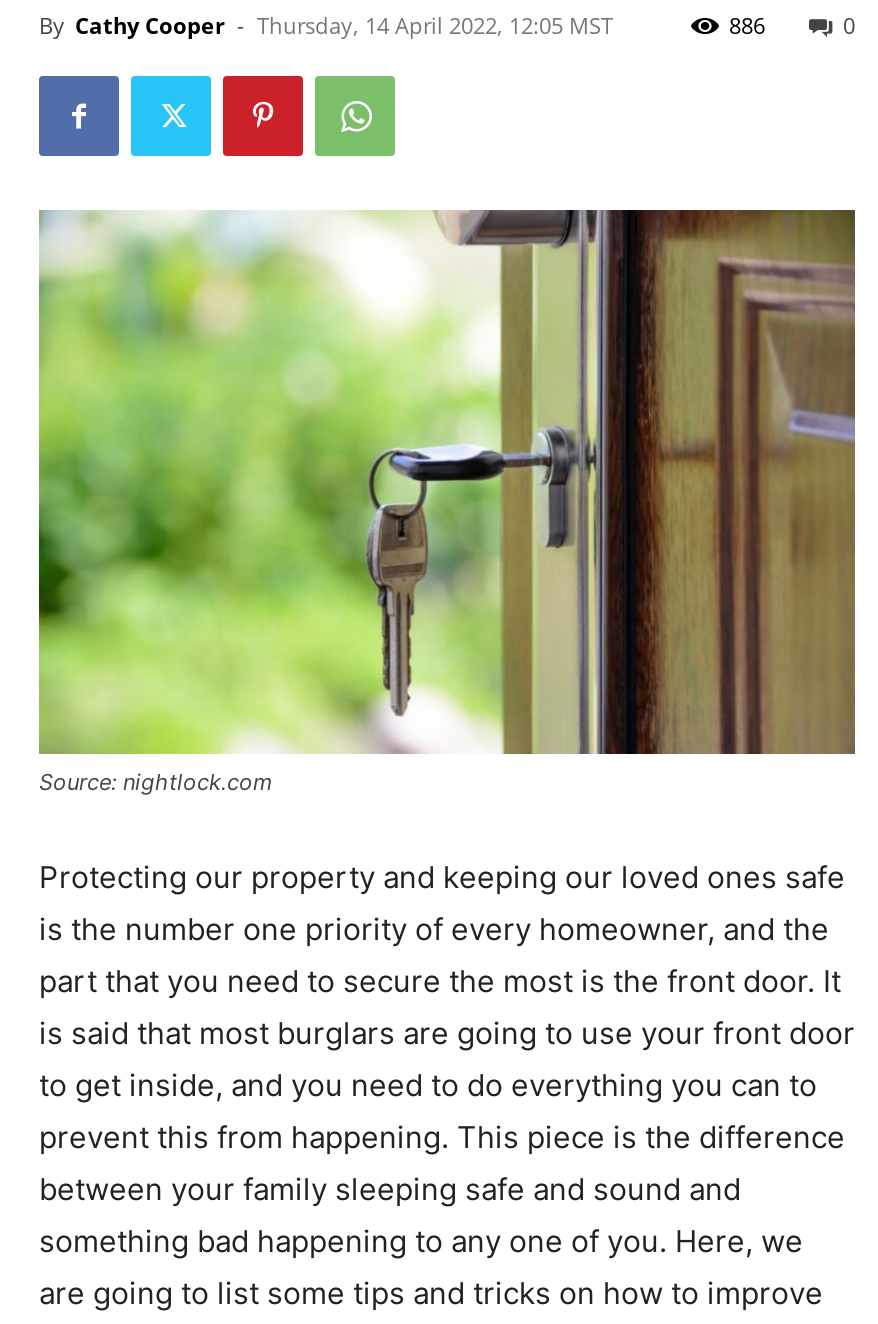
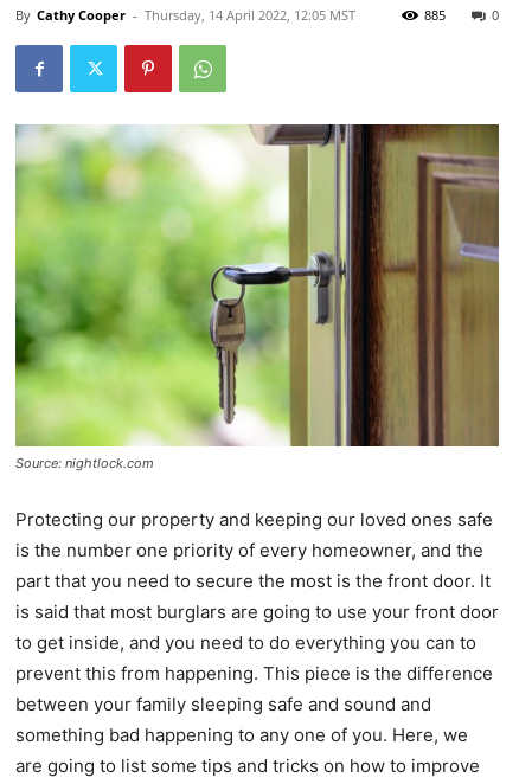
- 886
+ 885
